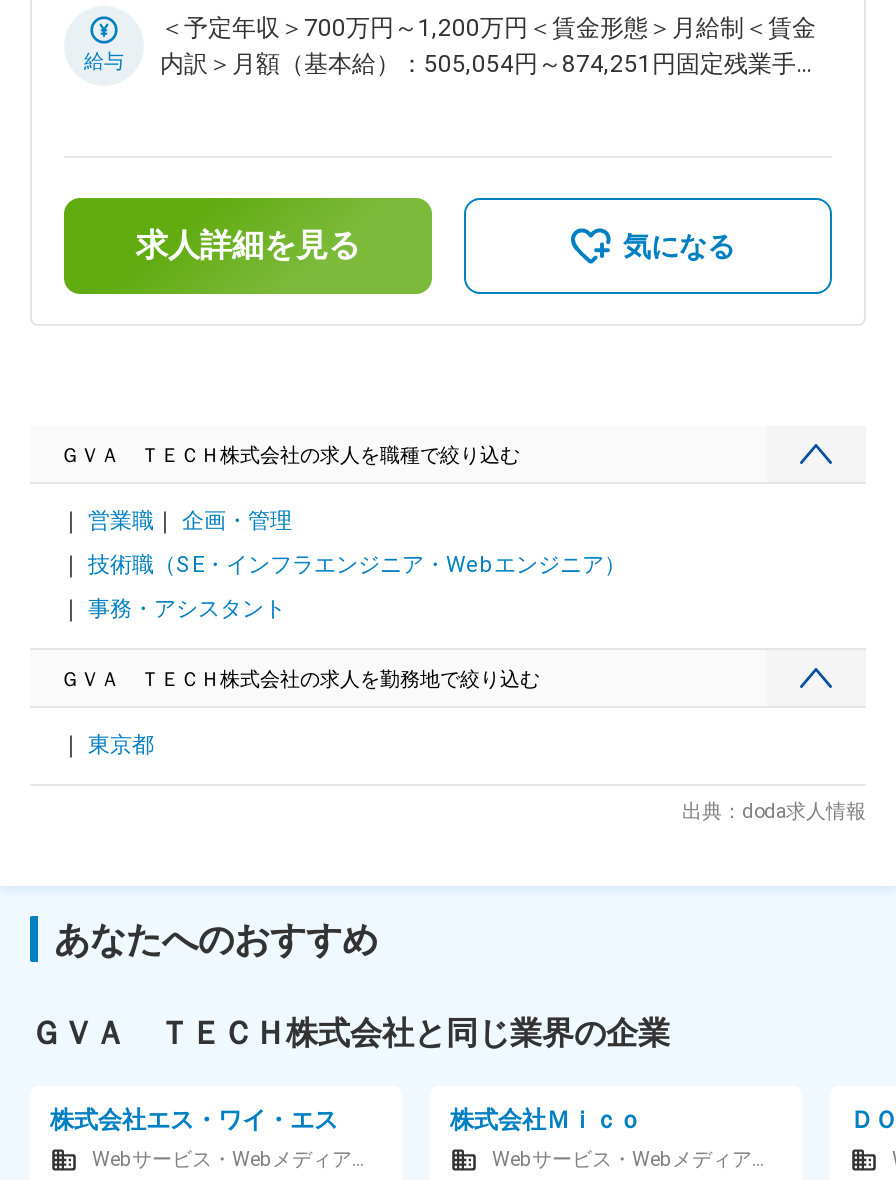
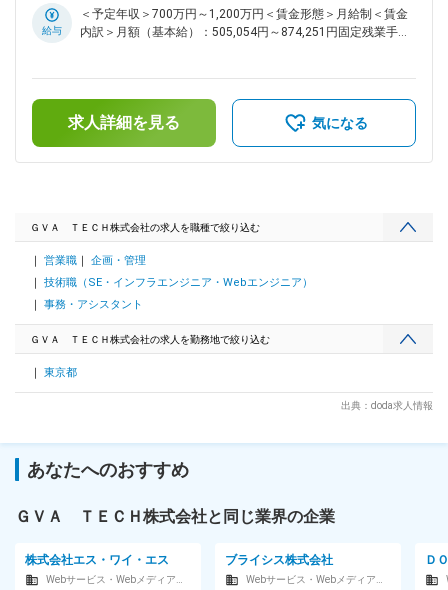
- 株式会社Ｍｉｃｏ
+ ブライシス株式会社
